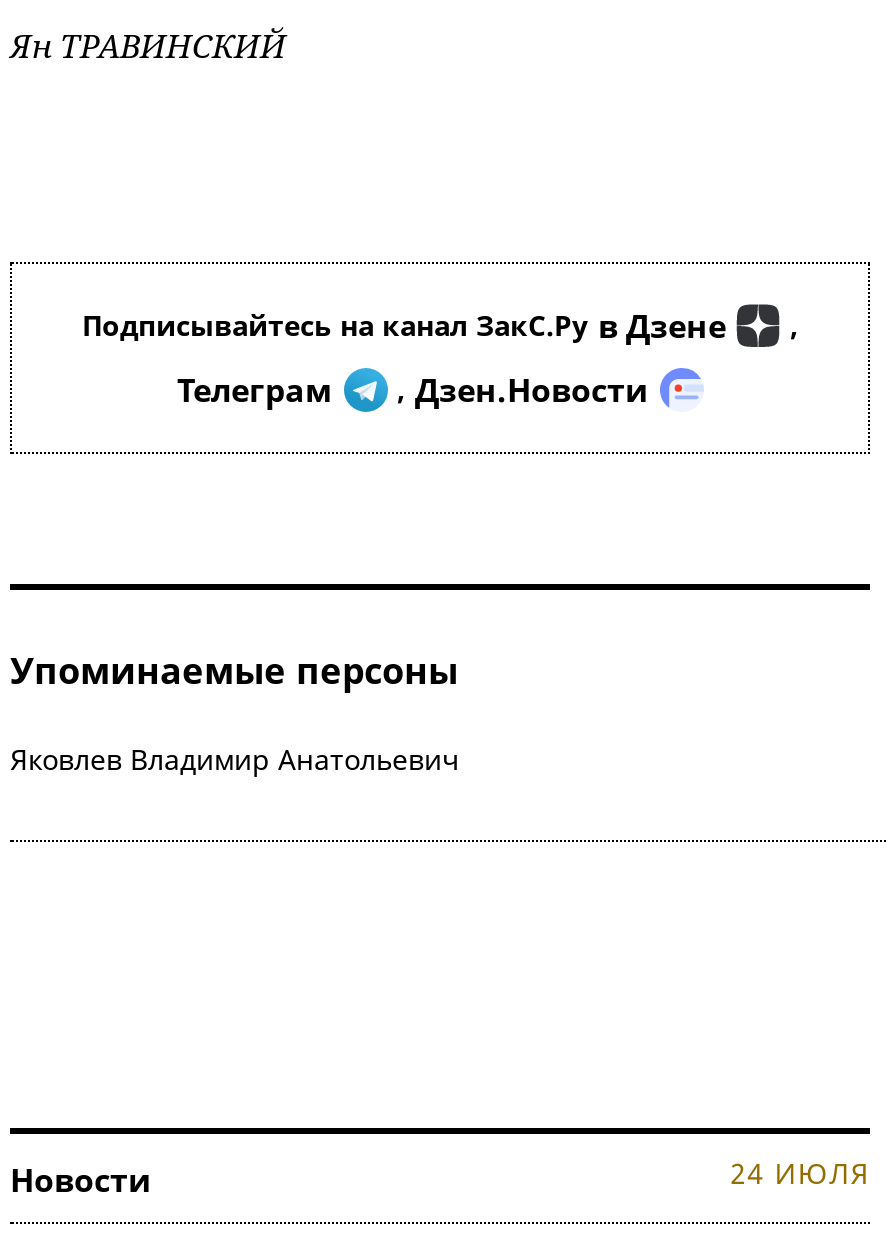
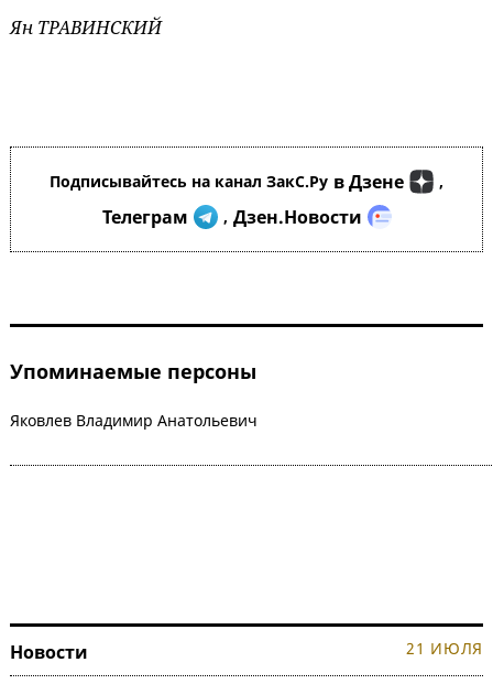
- 24 ИЮЛЯ
+ 21 ИЮЛЯ
